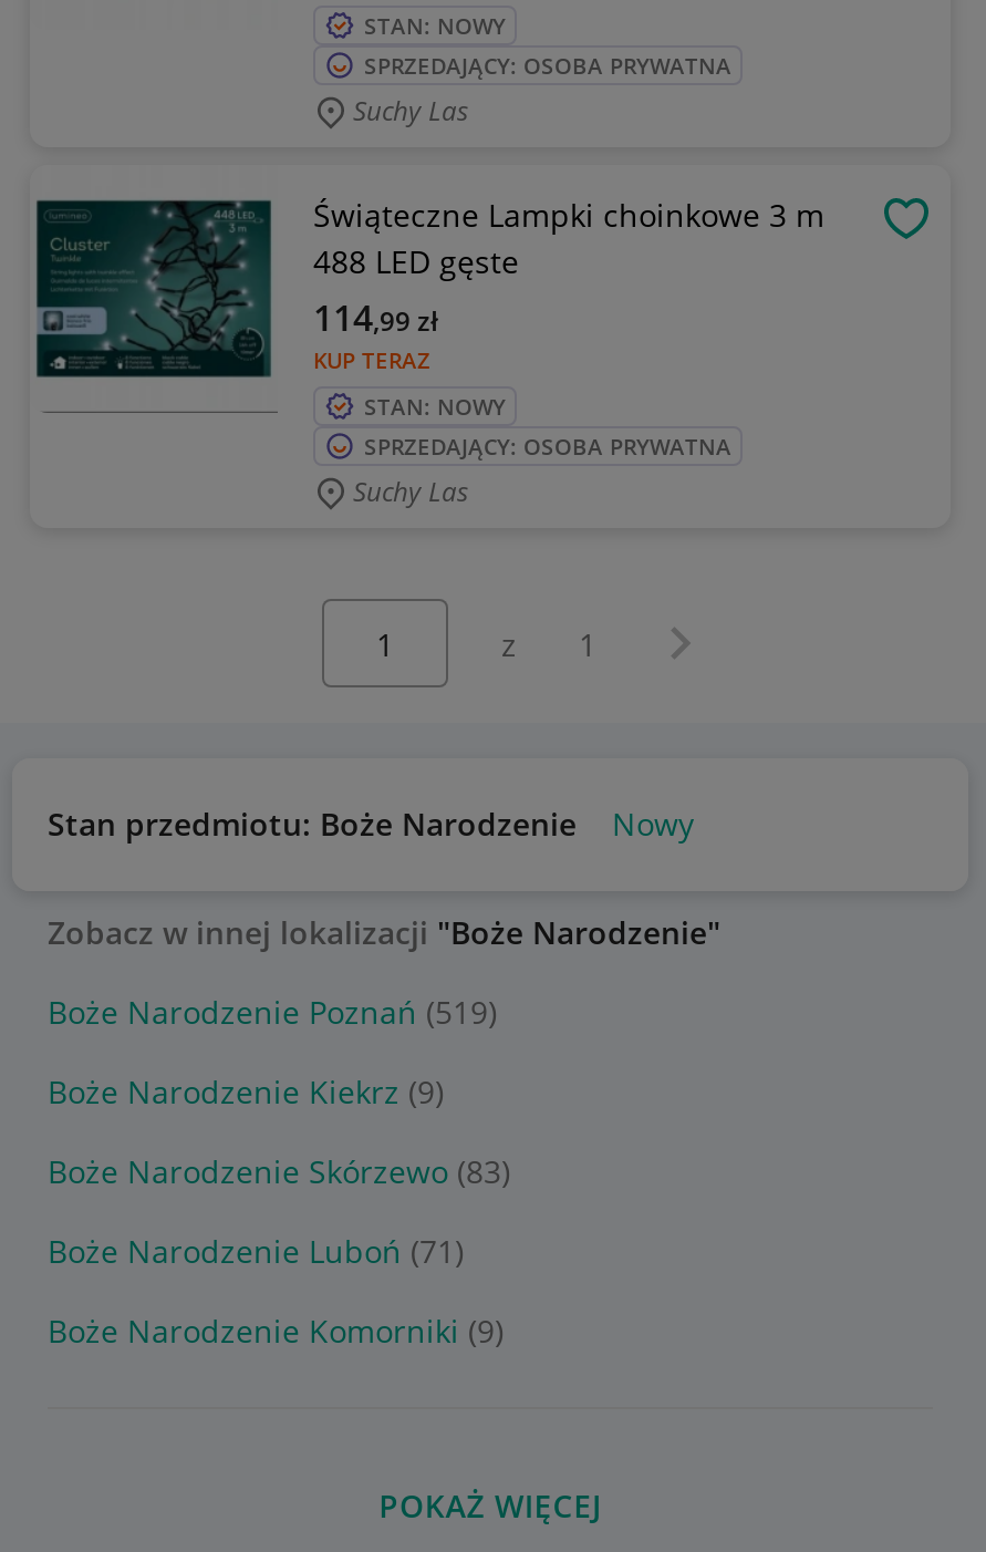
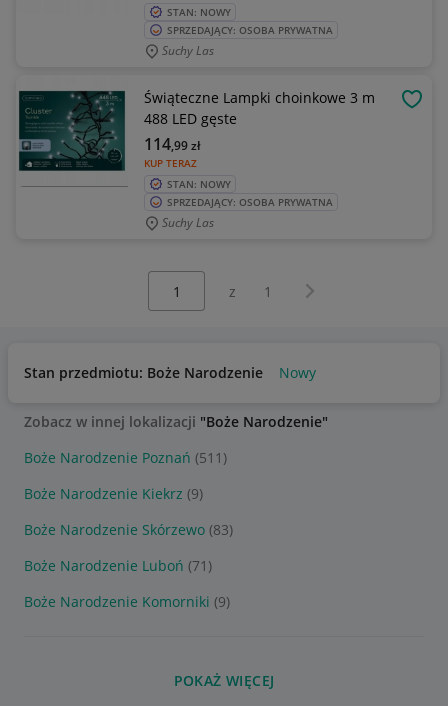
- Boże Narodzenie Poznań (519)
+ Boże Narodzenie Poznań (511)
